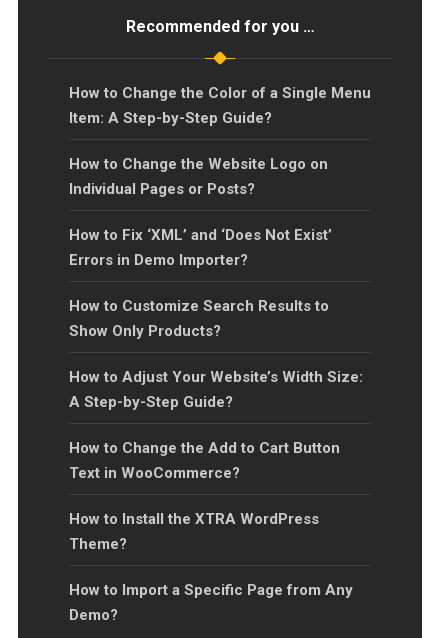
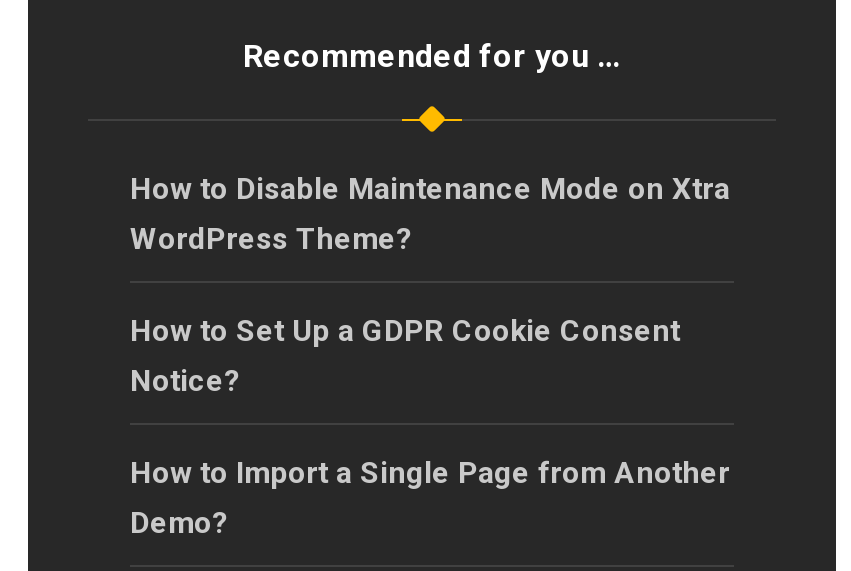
- How to Change the Color of a Single Menu
- Item: A Step-by-Step Guide?
- How to Change the Website Logo on
- Individual Pages or Posts?
- How to Fix ‘XML’ and ‘Does Not Exist’
- Errors in Demo Importer?
- How to Customize Search Results to
- Show Only Products?
- How to Adjust Your Website’s Width Size:
- A Step-by-Step Guide?
- How to Change the Add to Cart Button
- Text in WooCommerce?
- How to Install the XTRA WordPress
- Theme?
- How to Import a Specific Page from Any
+ How to Disable Maintenance Mode on Xtra
+ WordPress Theme?
+ How to Set Up a GDPR Cookie Consent
+ Notice?
+ How to Import a Single Page from Another
